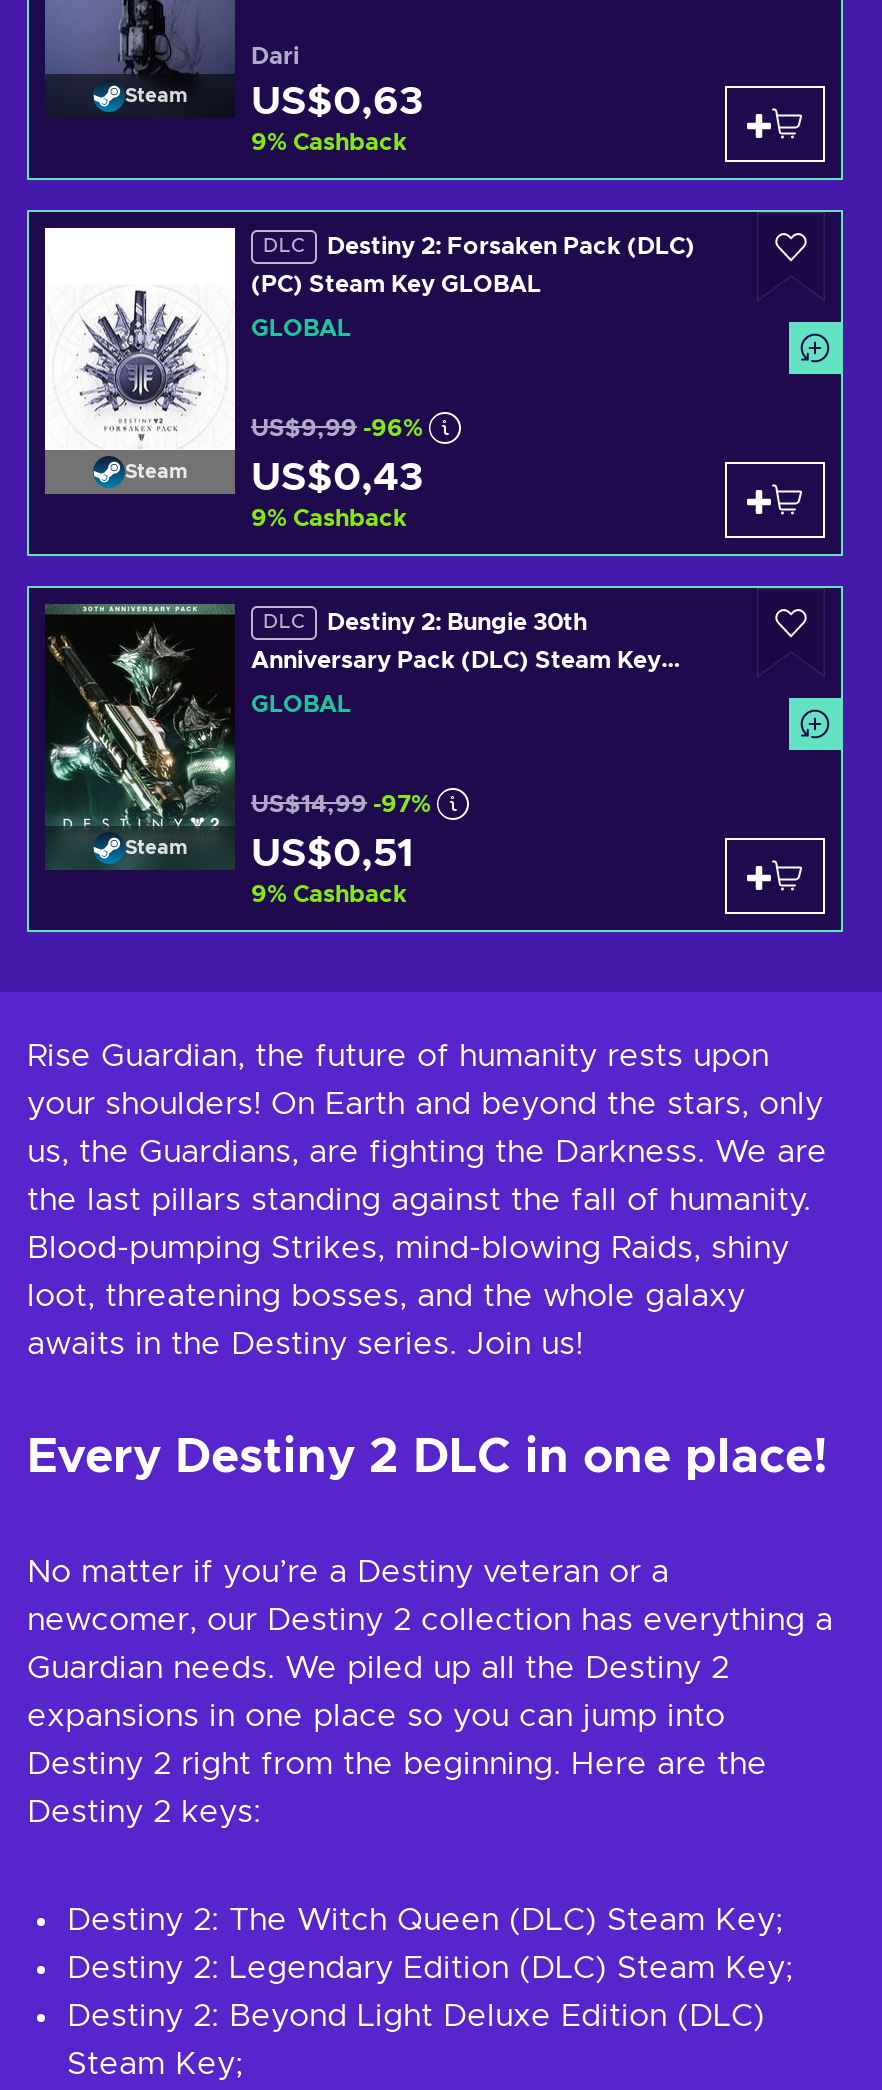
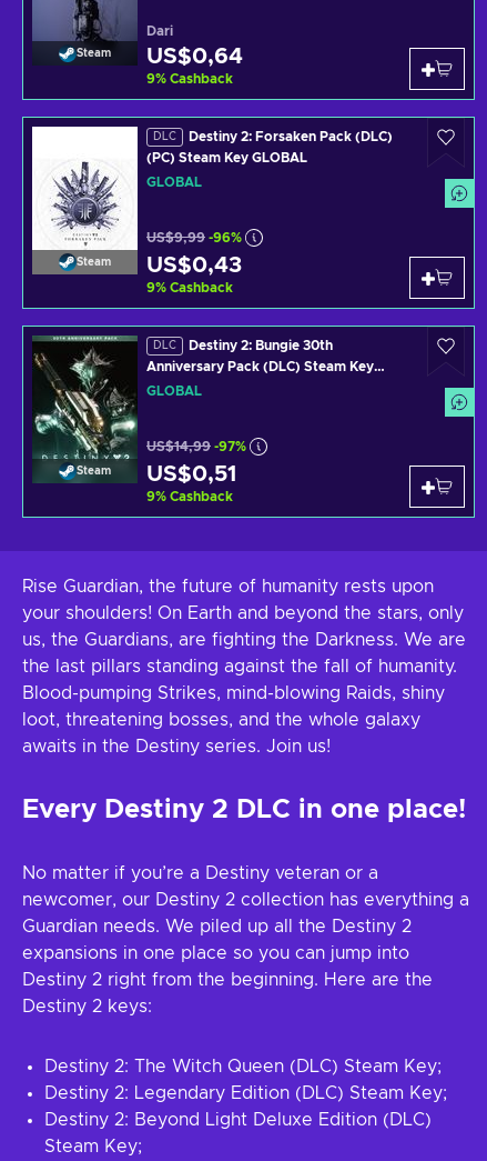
- US$0,63
+ US$0,64
